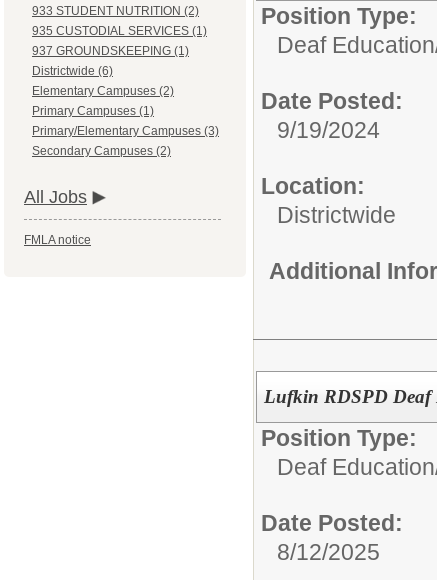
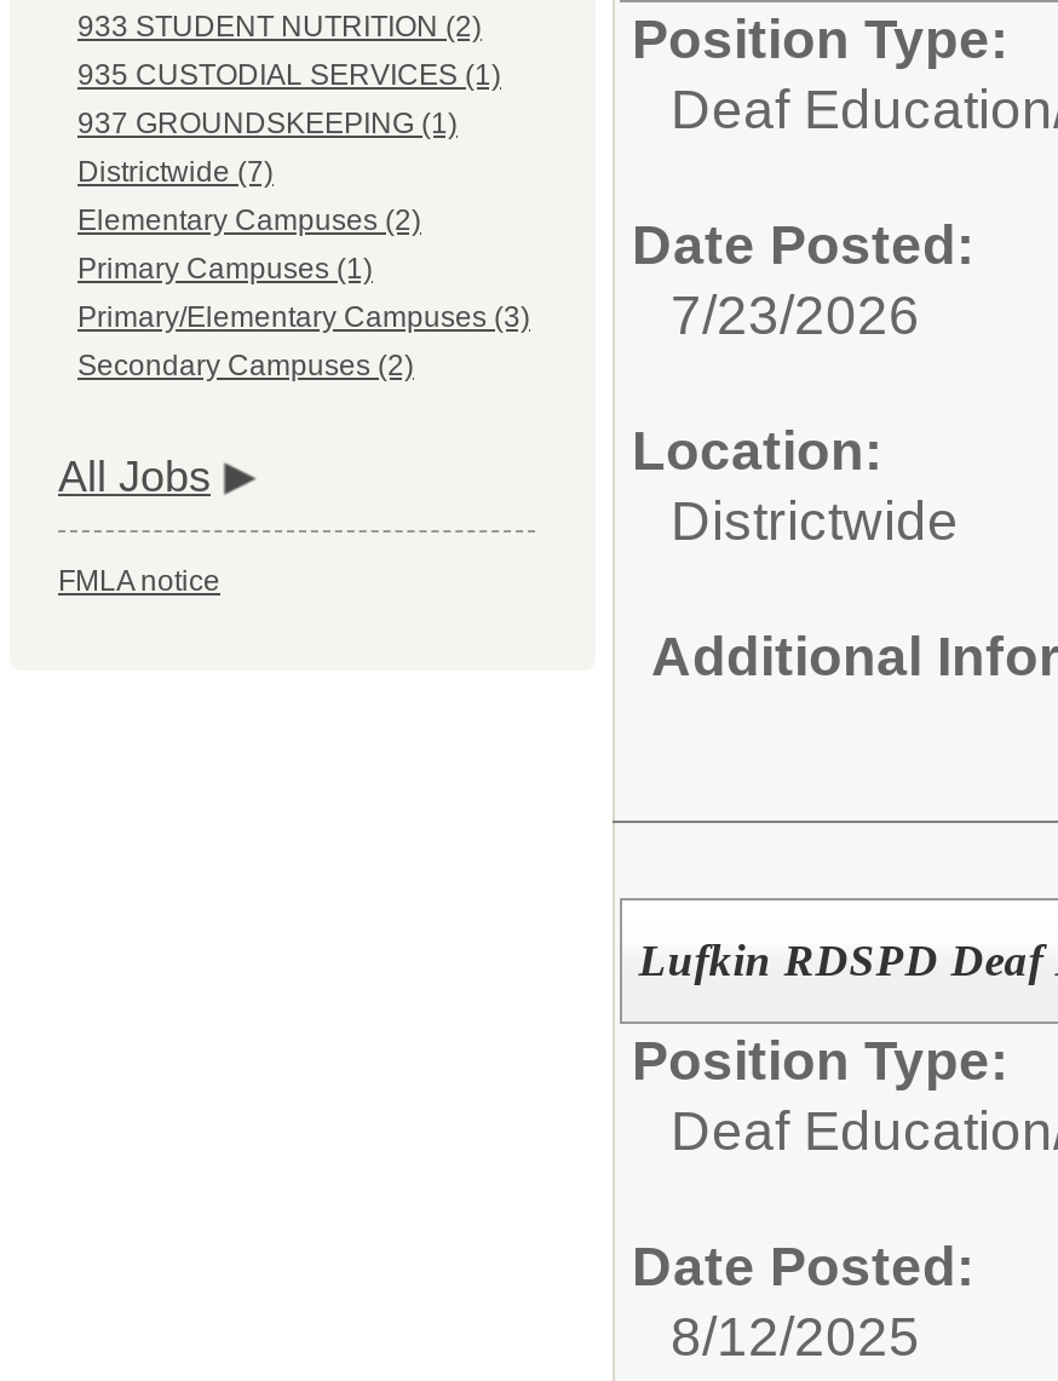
- Districtwide (6)
+ Districtwide (7)

- 9/19/2024
+ 7/23/2026
